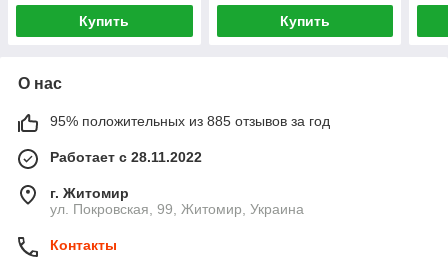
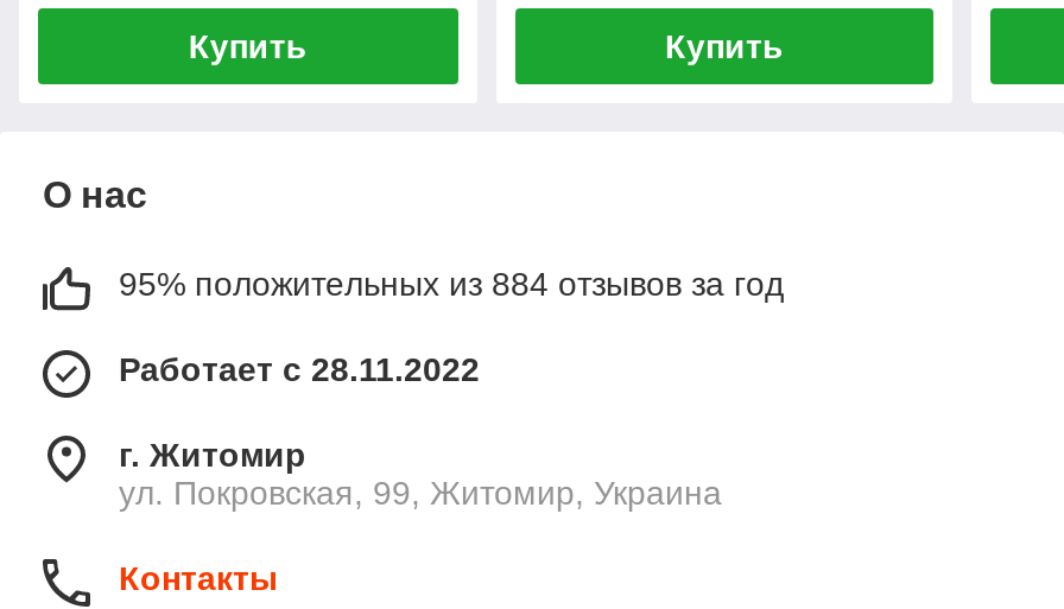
- 95% положительных из 885 отзывов за год
+ 95% положительных из 884 отзывов за год
